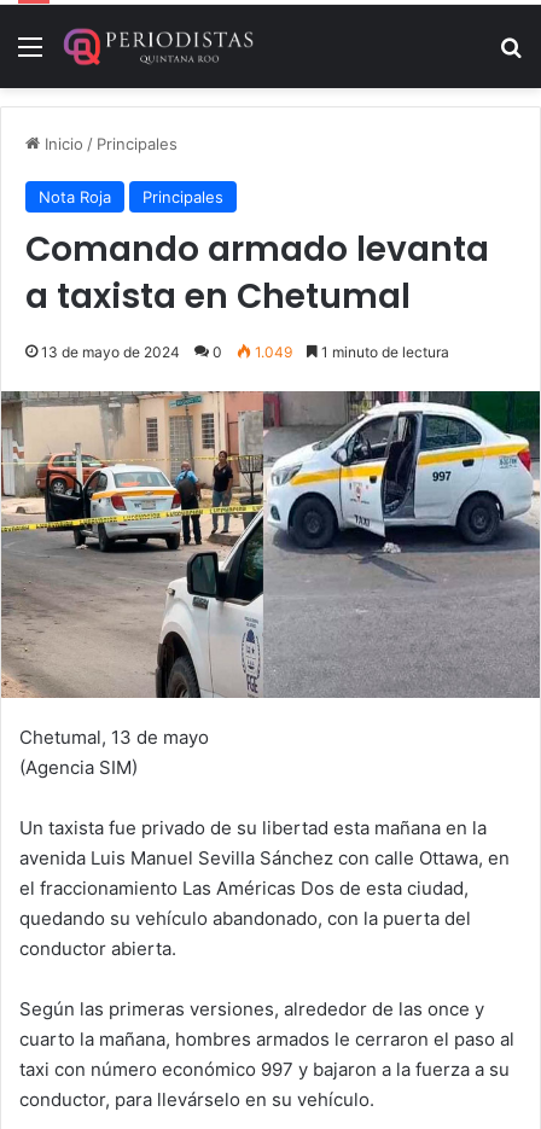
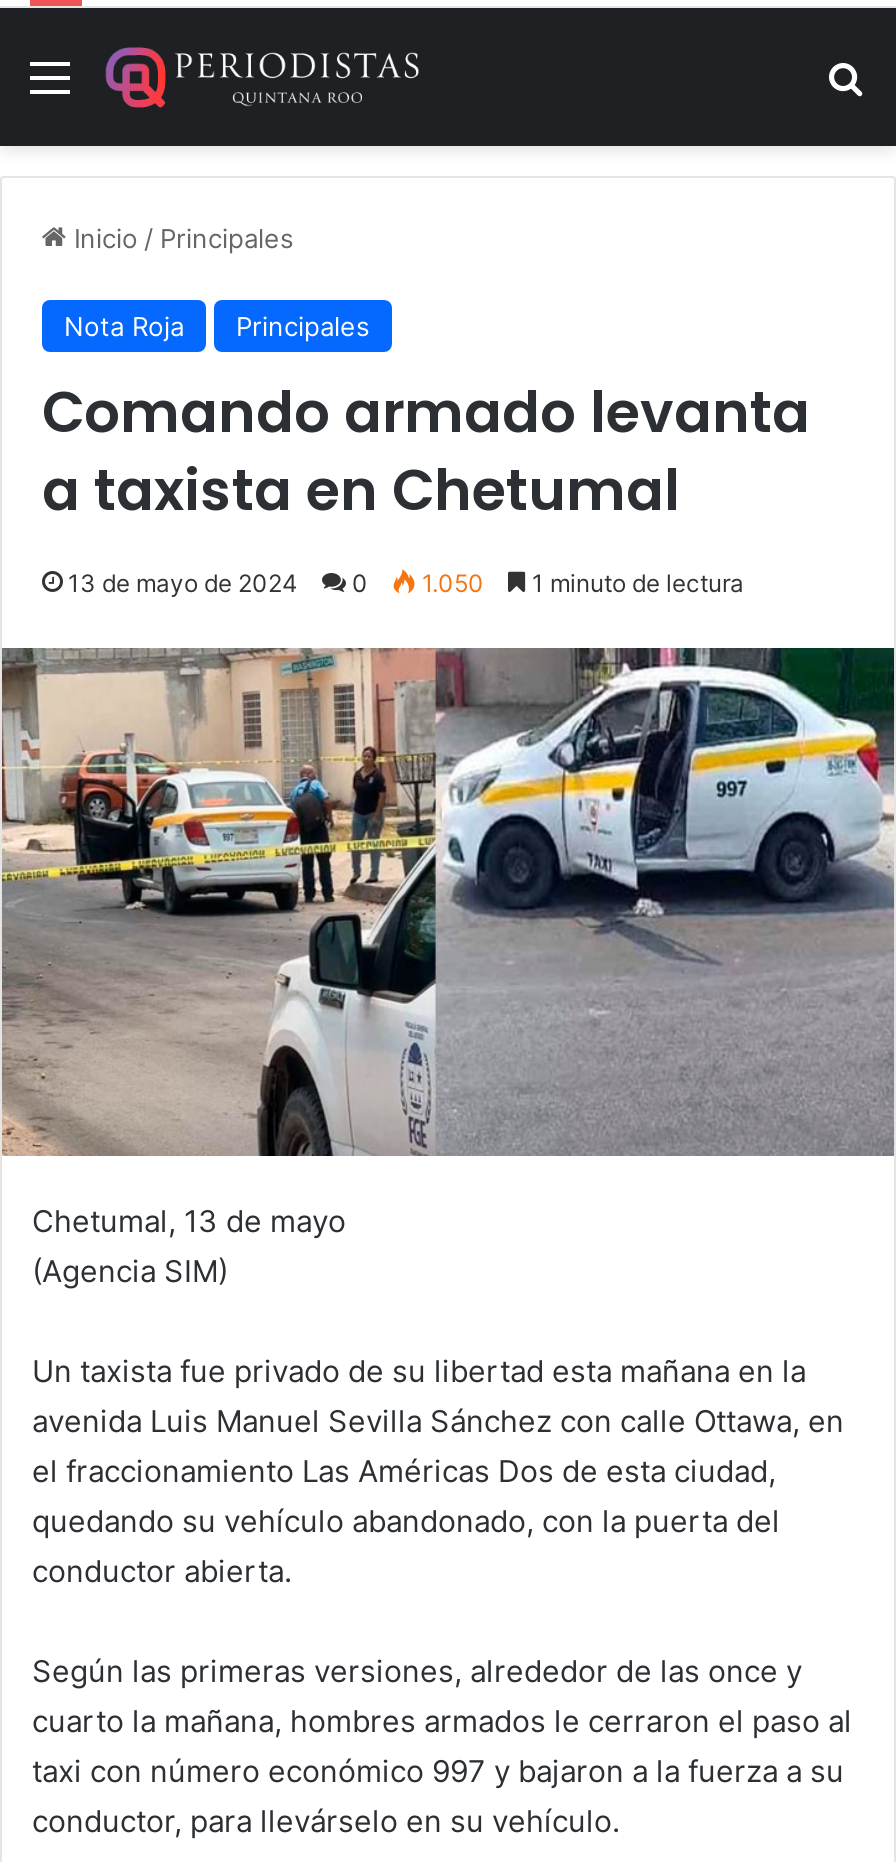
- 13 de mayo de 2024 0 1.049 1 minuto de lectura
+ 13 de mayo de 2024 0 1.050 1 minuto de lectura
